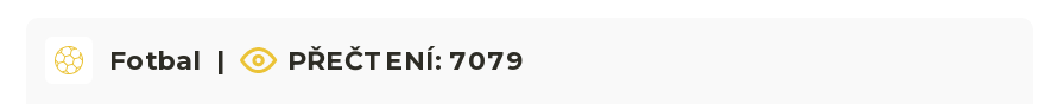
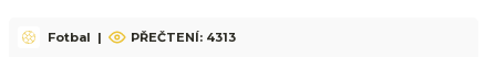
- PŘEČTENÍ: 7079
+ PŘEČTENÍ: 4313
